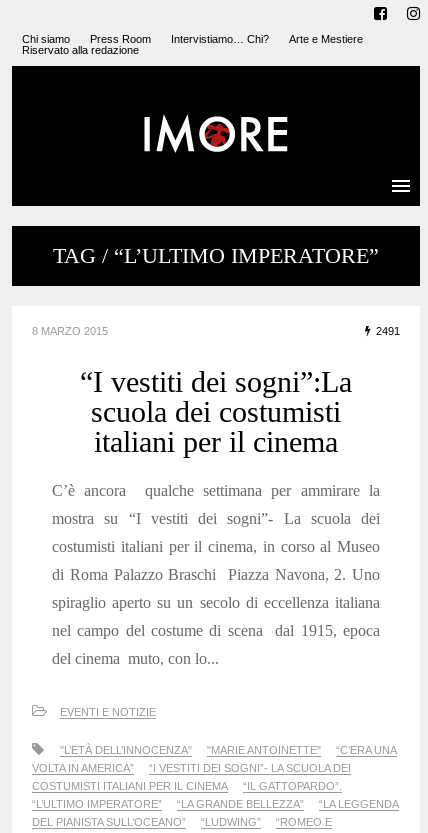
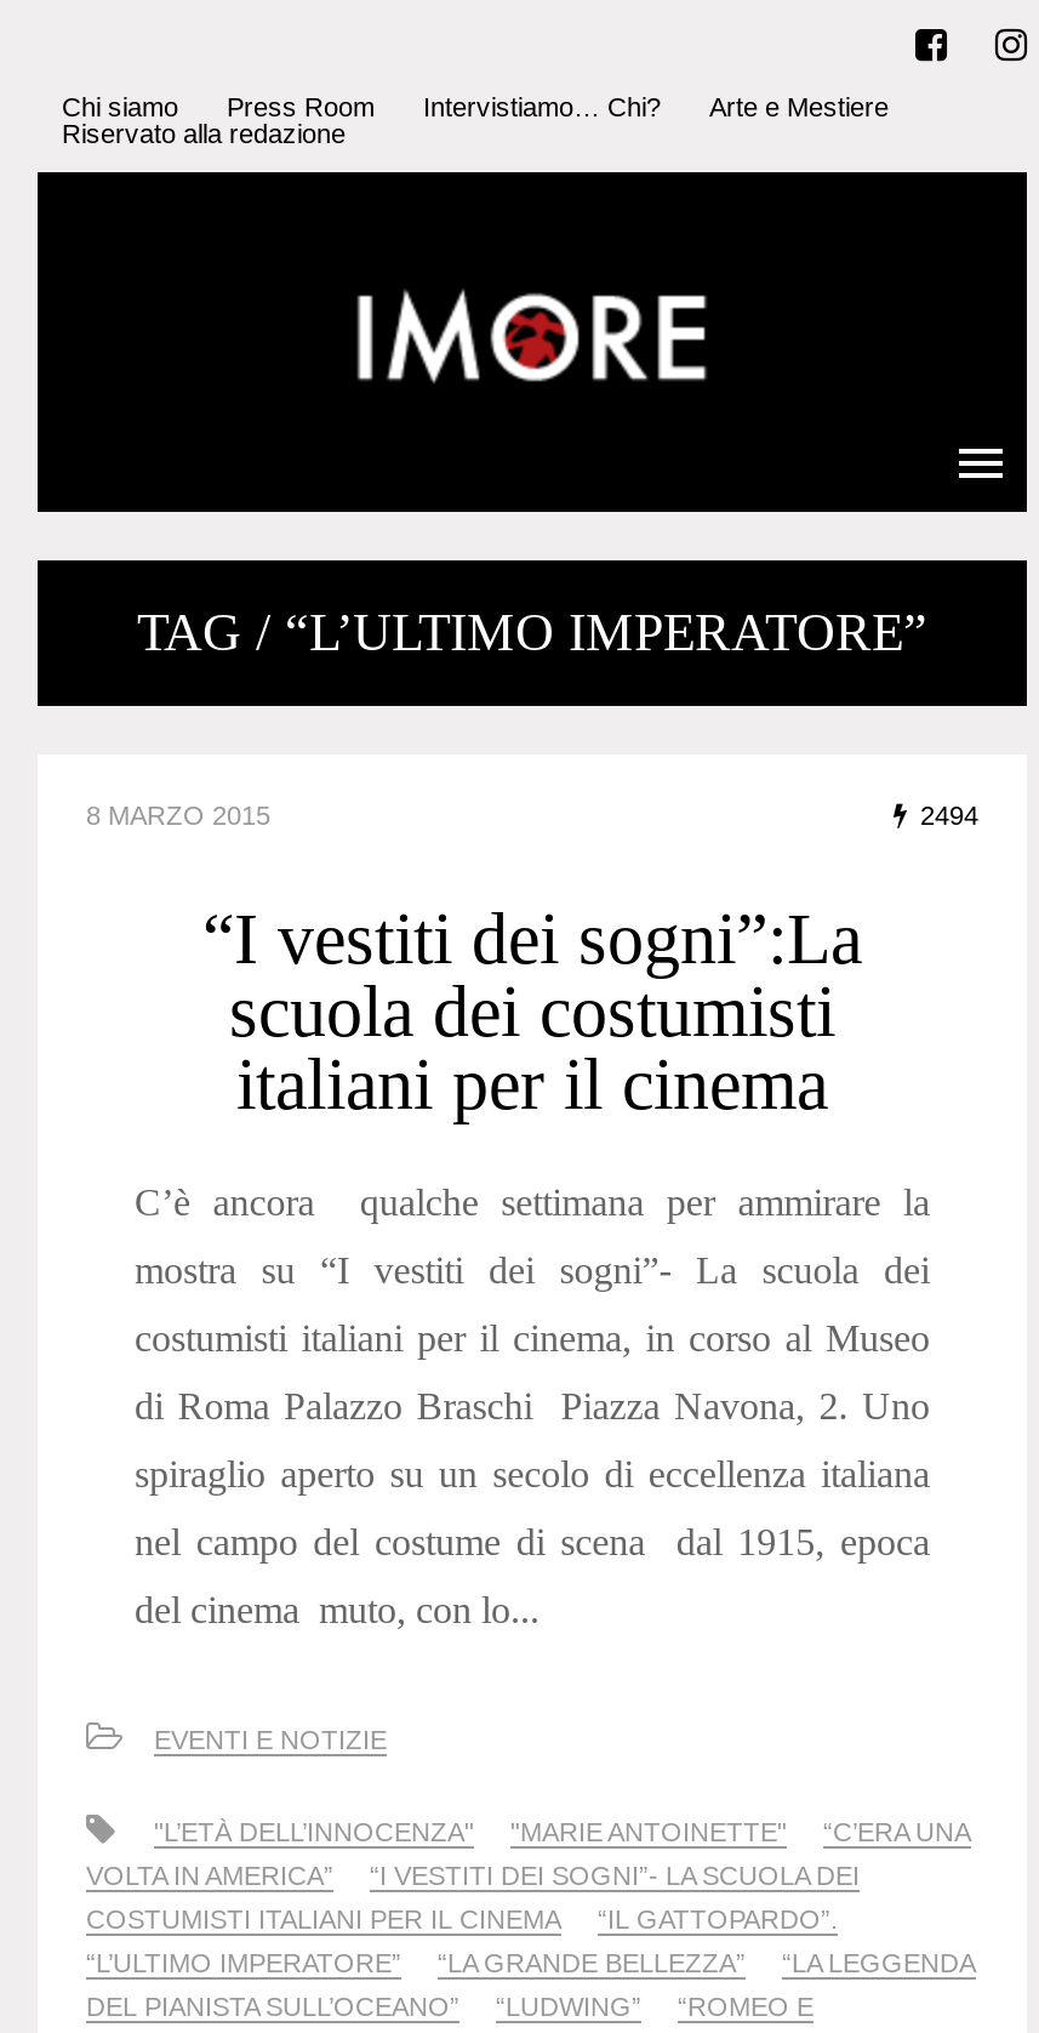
- 2491
+ 2494
